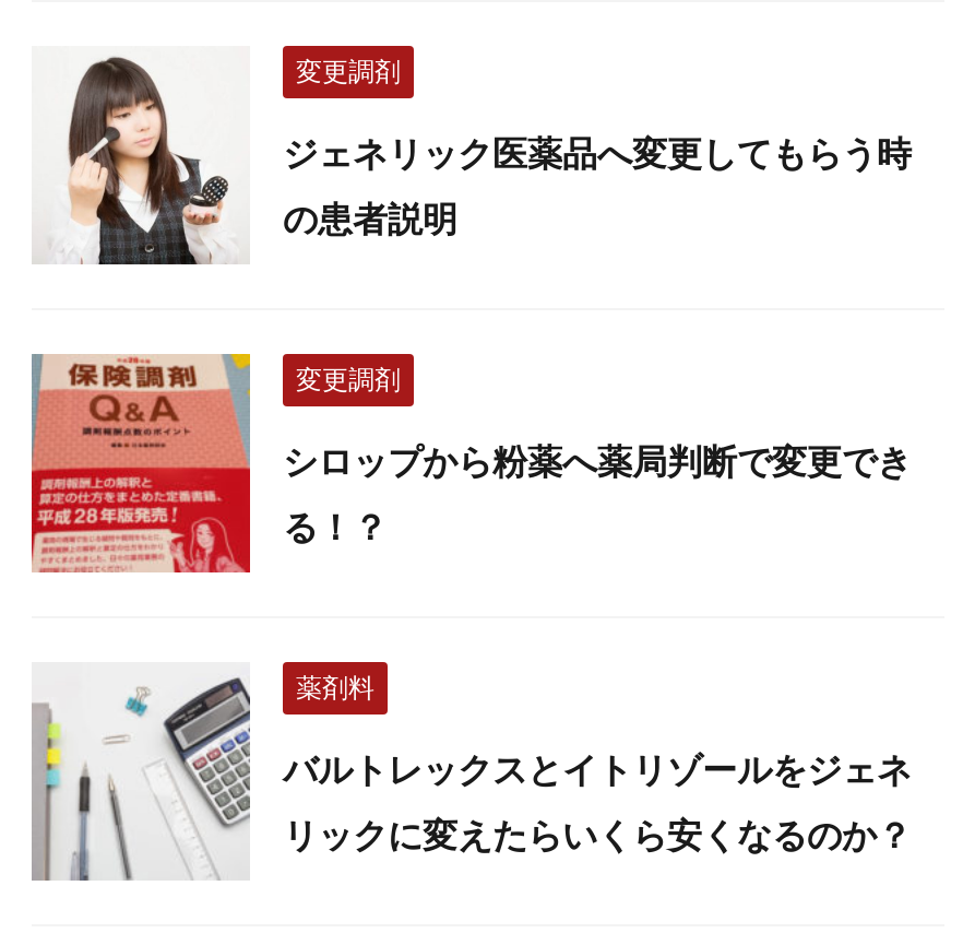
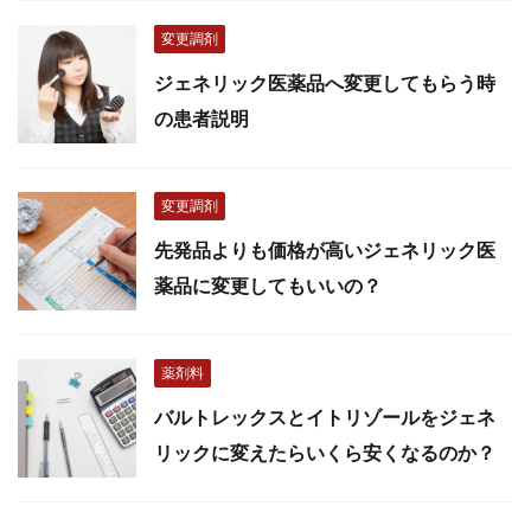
- [image]
- シロップから粉薬へ薬局判断で変更でき
+ [image]
+ 先発品よりも価格が高いジェネリック医

- る！？
+ 薬品に変更してもいいの？
